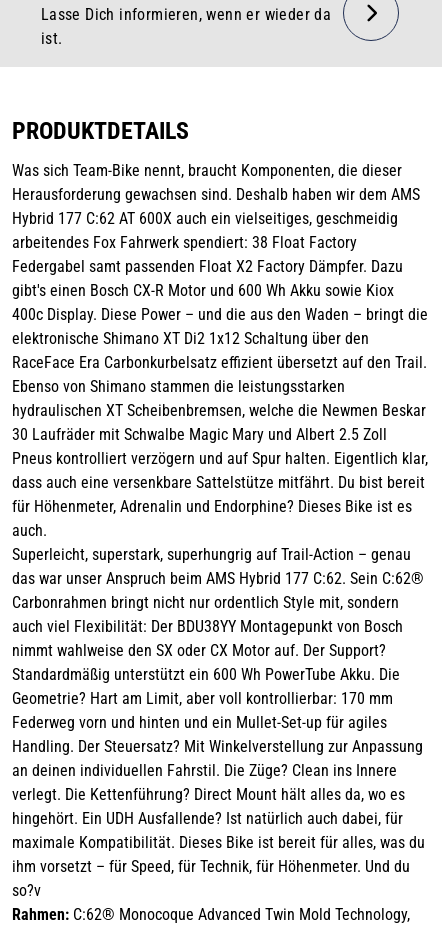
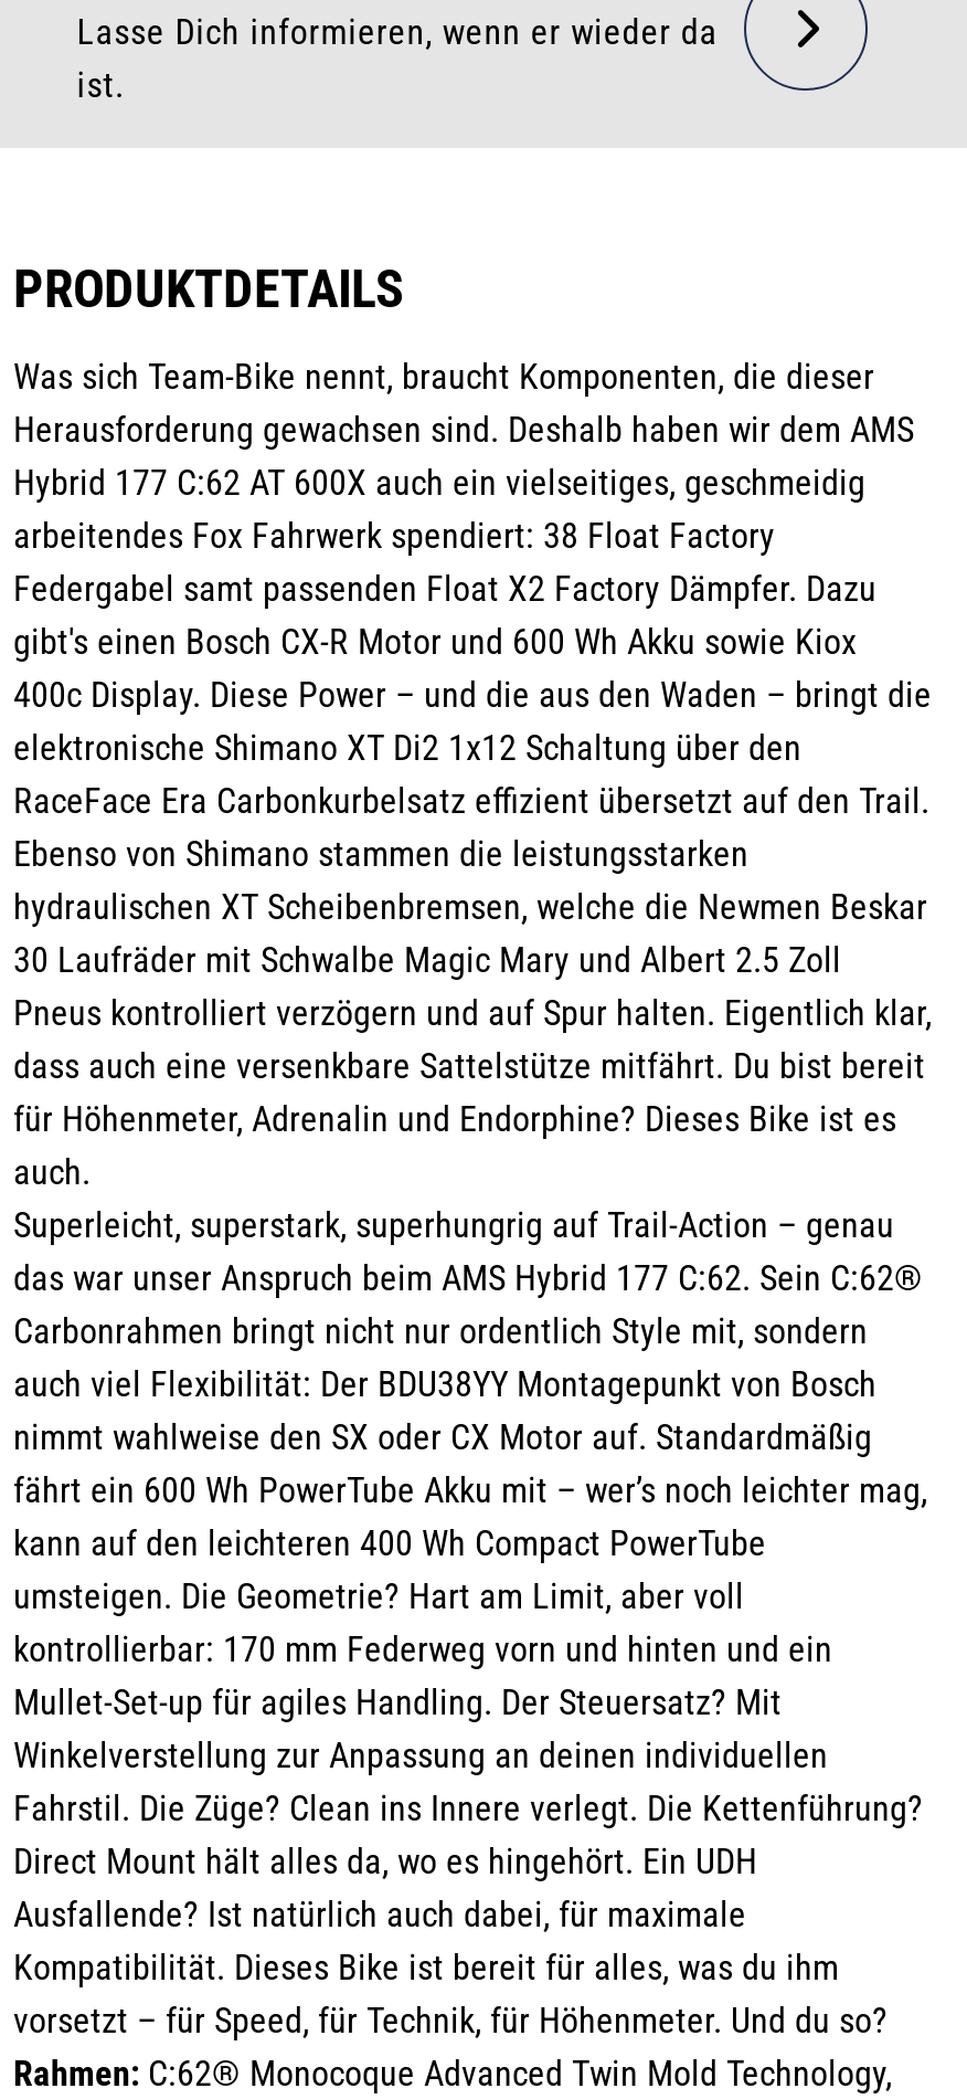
- nimmt wahlweise den SX oder CX Motor auf. Der Support?
- Standardmäßig unterstützt ein 600 Wh PowerTube Akku. Die
- Geometrie? Hart am Limit, aber voll kontrollierbar: 170 mm
- Federweg vorn und hinten und ein Mullet-Set-up für agiles
- Handling. Der Steuersatz? Mit Winkelverstellung zur Anpassung
- an deinen individuellen Fahrstil. Die Züge? Clean ins Innere
- verlegt. Die Kettenführung? Direct Mount hält alles da, wo es
- hingehört. Ein UDH Ausfallende? Ist natürlich auch dabei, für
- maximale Kompatibilität. Dieses Bike ist bereit für alles, was du
- ihm vorsetzt – für Speed, für Technik, für Höhenmeter. Und du
- so?v
+ nimmt wahlweise den SX oder CX Motor auf. Standardmäßig
+ fährt ein 600 Wh PowerTube Akku mit – wer’s noch leichter mag,
+ kann auf den leichteren 400 Wh Compact PowerTube
+ umsteigen. Die Geometrie? Hart am Limit, aber voll
+ kontrollierbar: 170 mm Federweg vorn und hinten und ein
+ Mullet-Set-up für agiles Handling. Der Steuersatz? Mit
+ Winkelverstellung zur Anpassung an deinen individuellen
+ Fahrstil. Die Züge? Clean ins Innere verlegt. Die Kettenführung?
+ Direct Mount hält alles da, wo es hingehört. Ein UDH
+ Ausfallende? Ist natürlich auch dabei, für maximale
+ Kompatibilität. Dieses Bike ist bereit für alles, was du ihm
+ vorsetzt – für Speed, für Technik, für Höhenmeter. Und du so?
